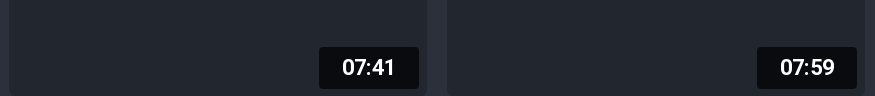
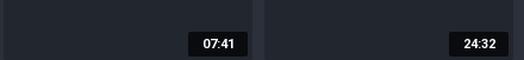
- 07:59
+ 24:32
